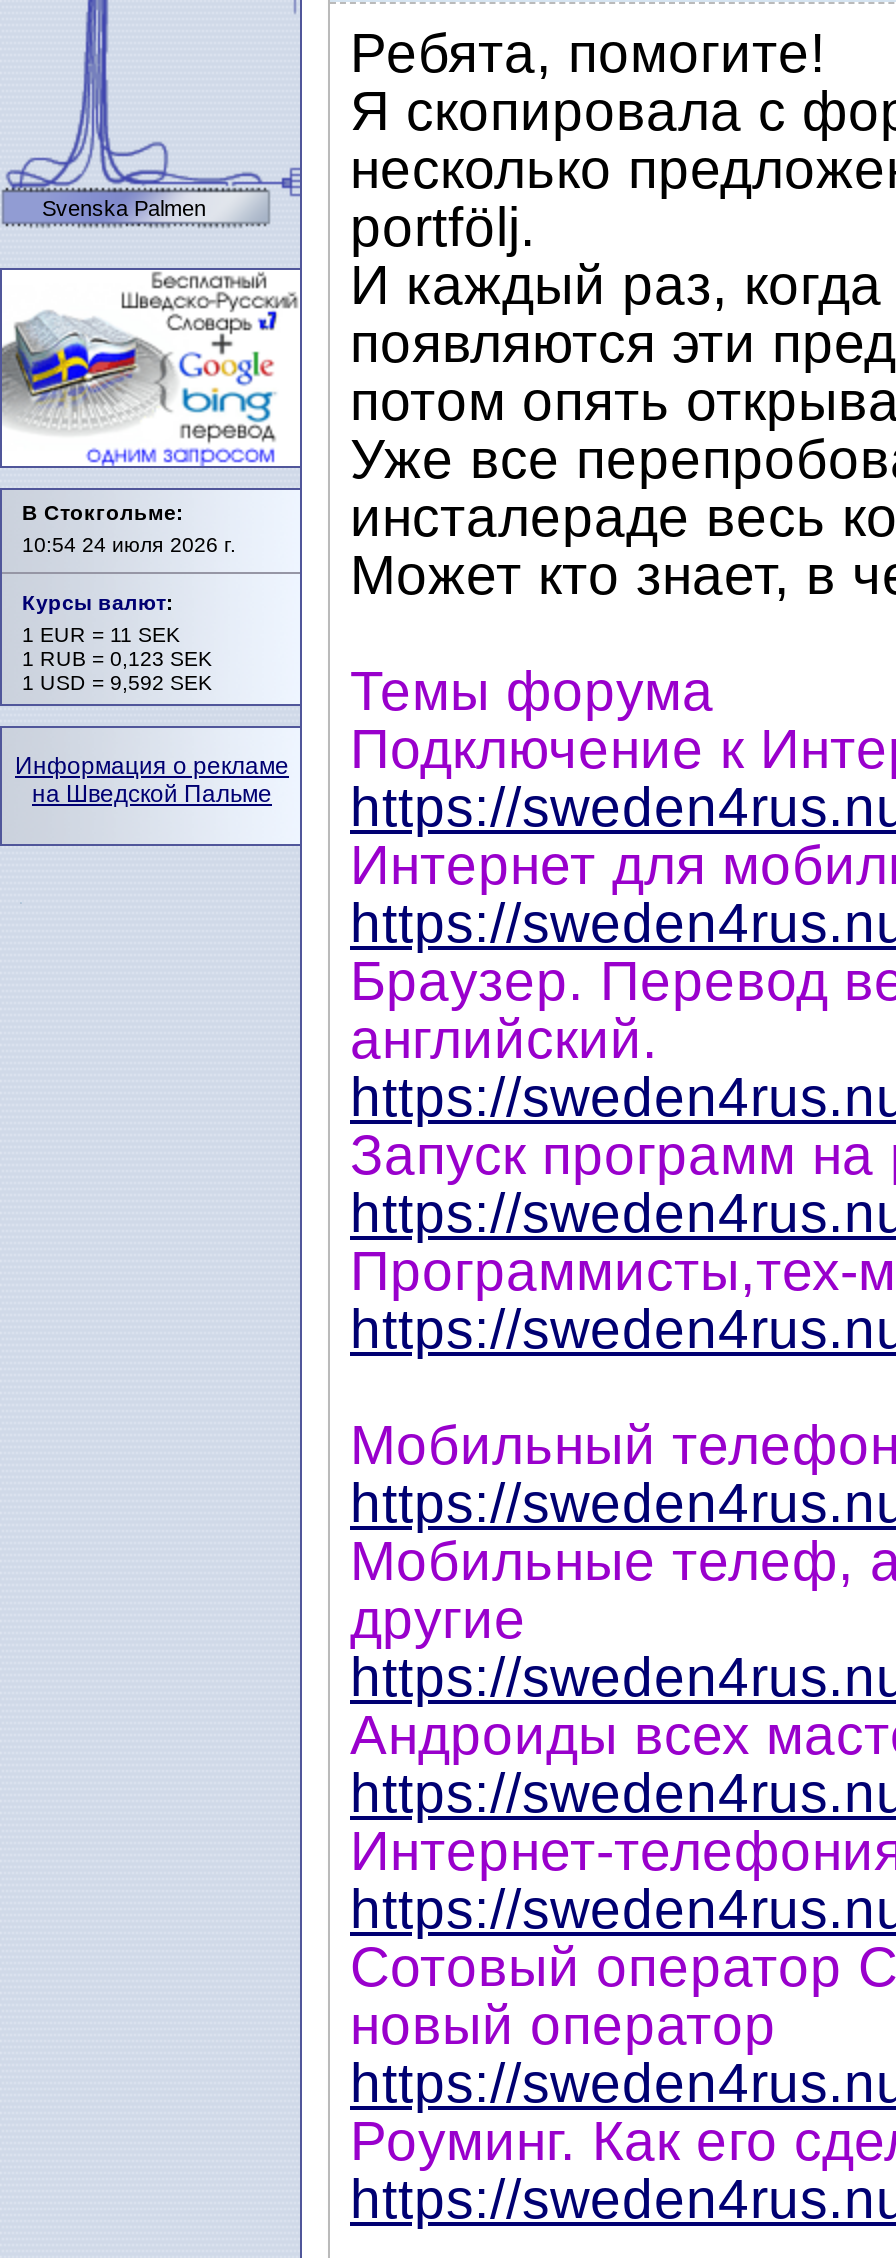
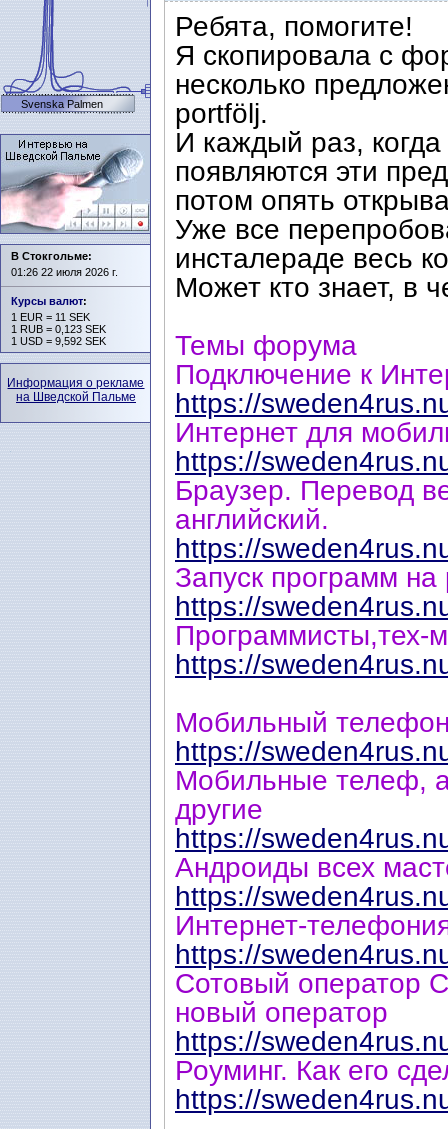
- [image]
- 10:54 24 июля 2026 г.
+ [image]
+ 01:26 22 июля 2026 г.
